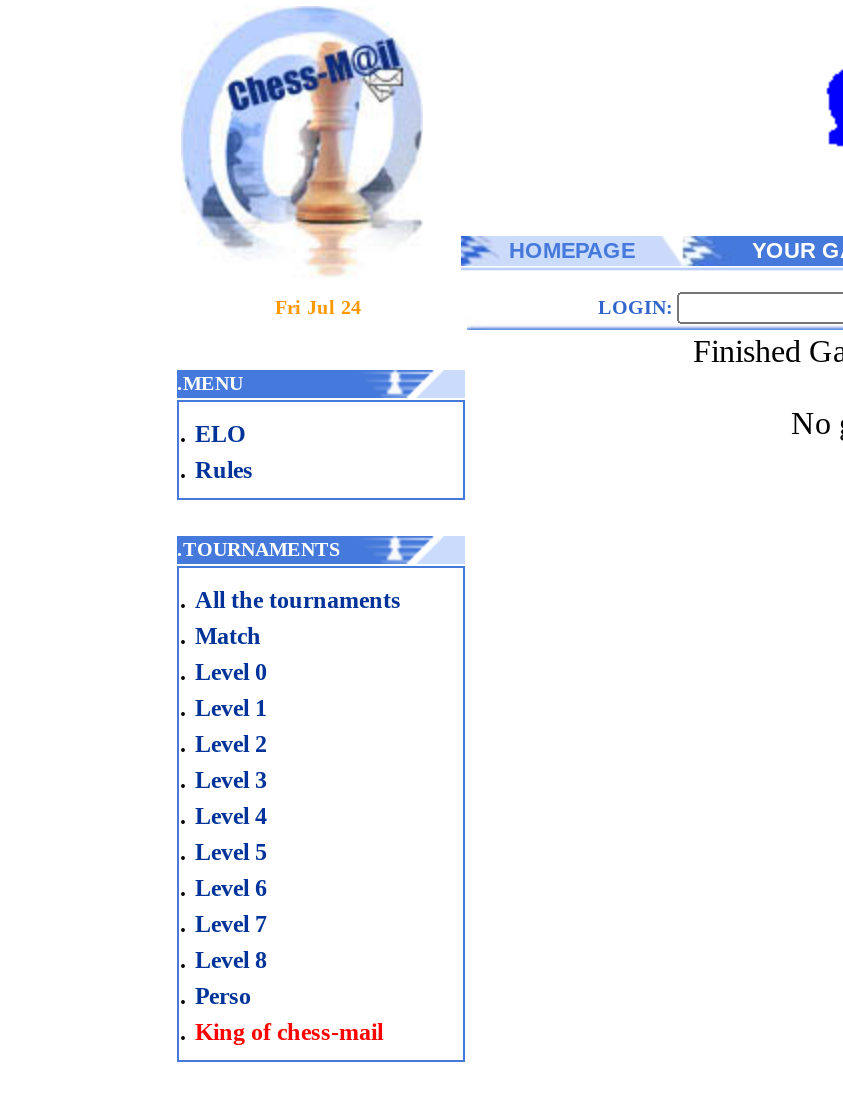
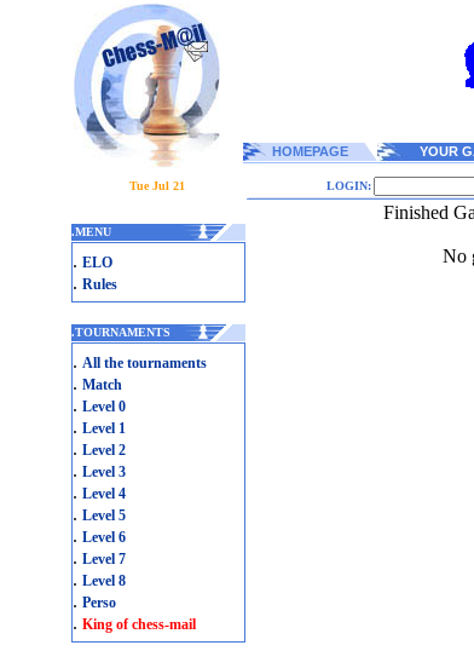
- Fri Jul 24
+ Tue Jul 21
